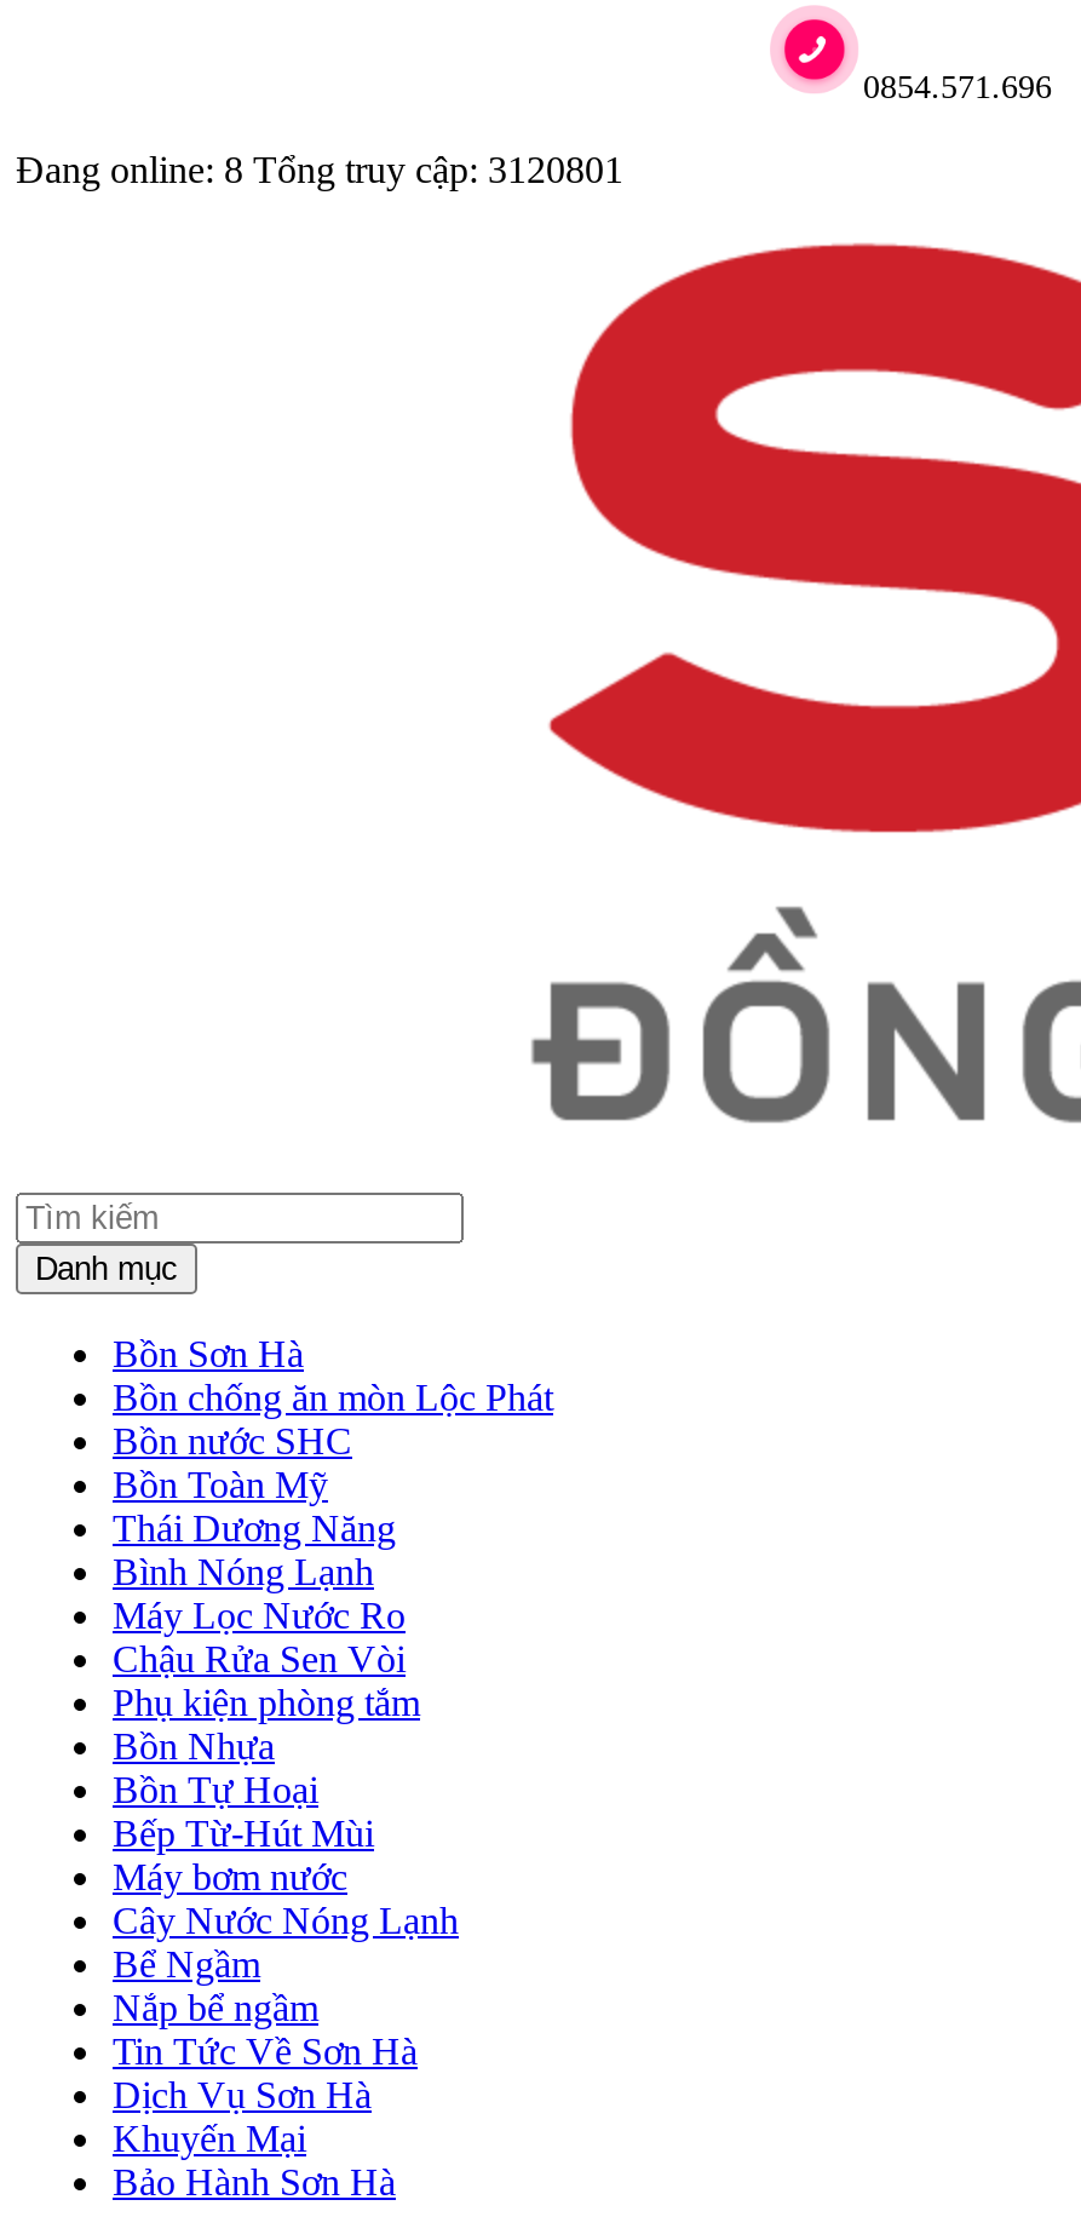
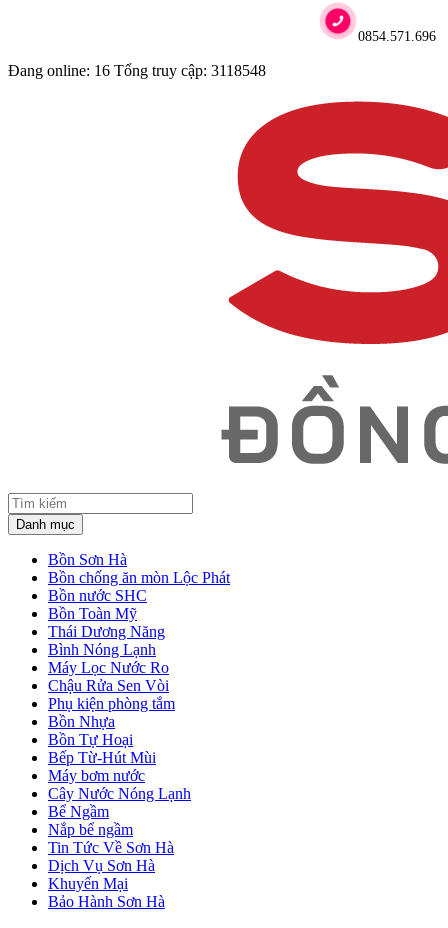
- Đang online: 8 Tổng truy cập: 3120801
+ Đang online: 16 Tổng truy cập: 3118548
